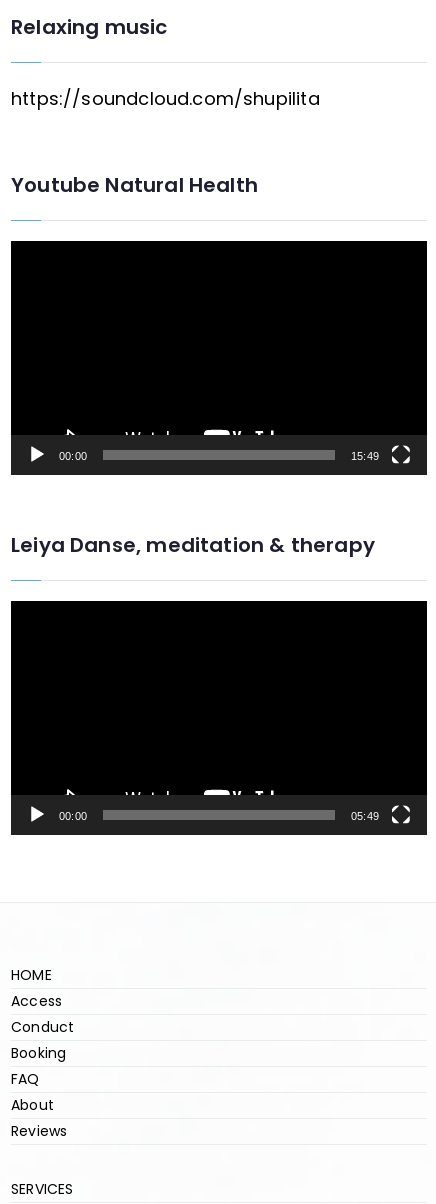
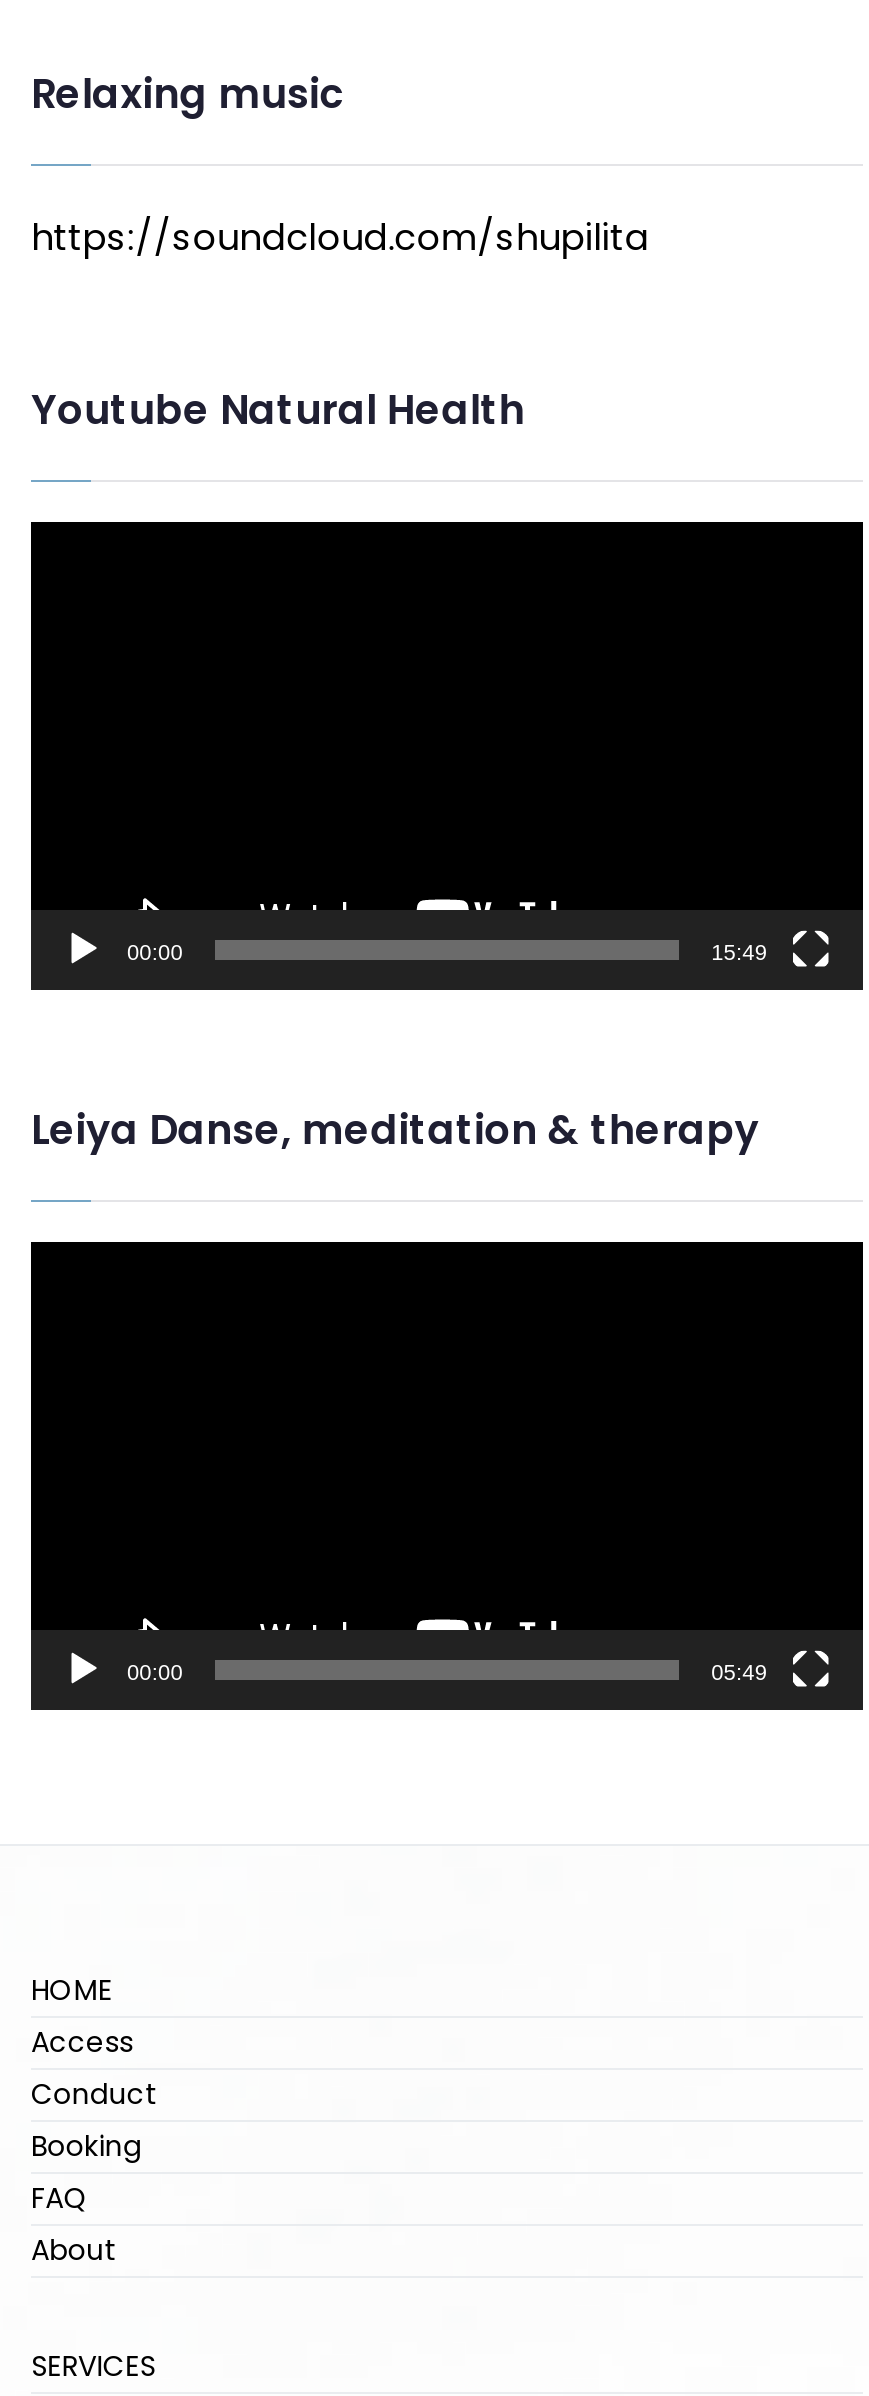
- Reviews
